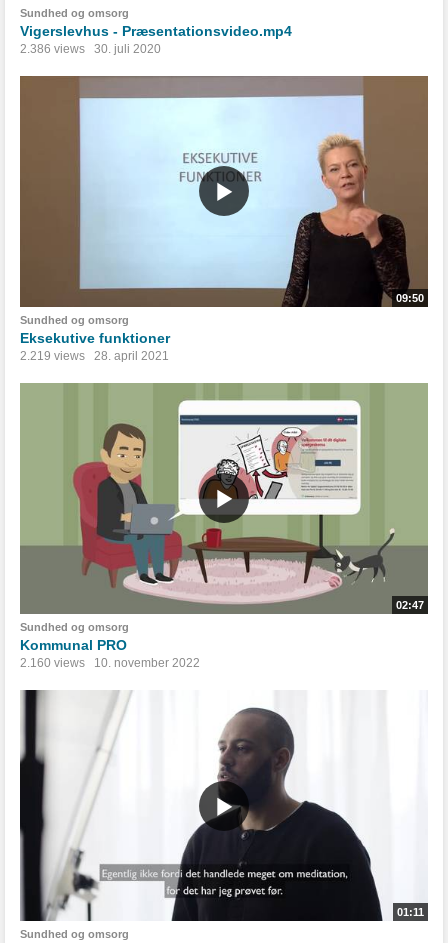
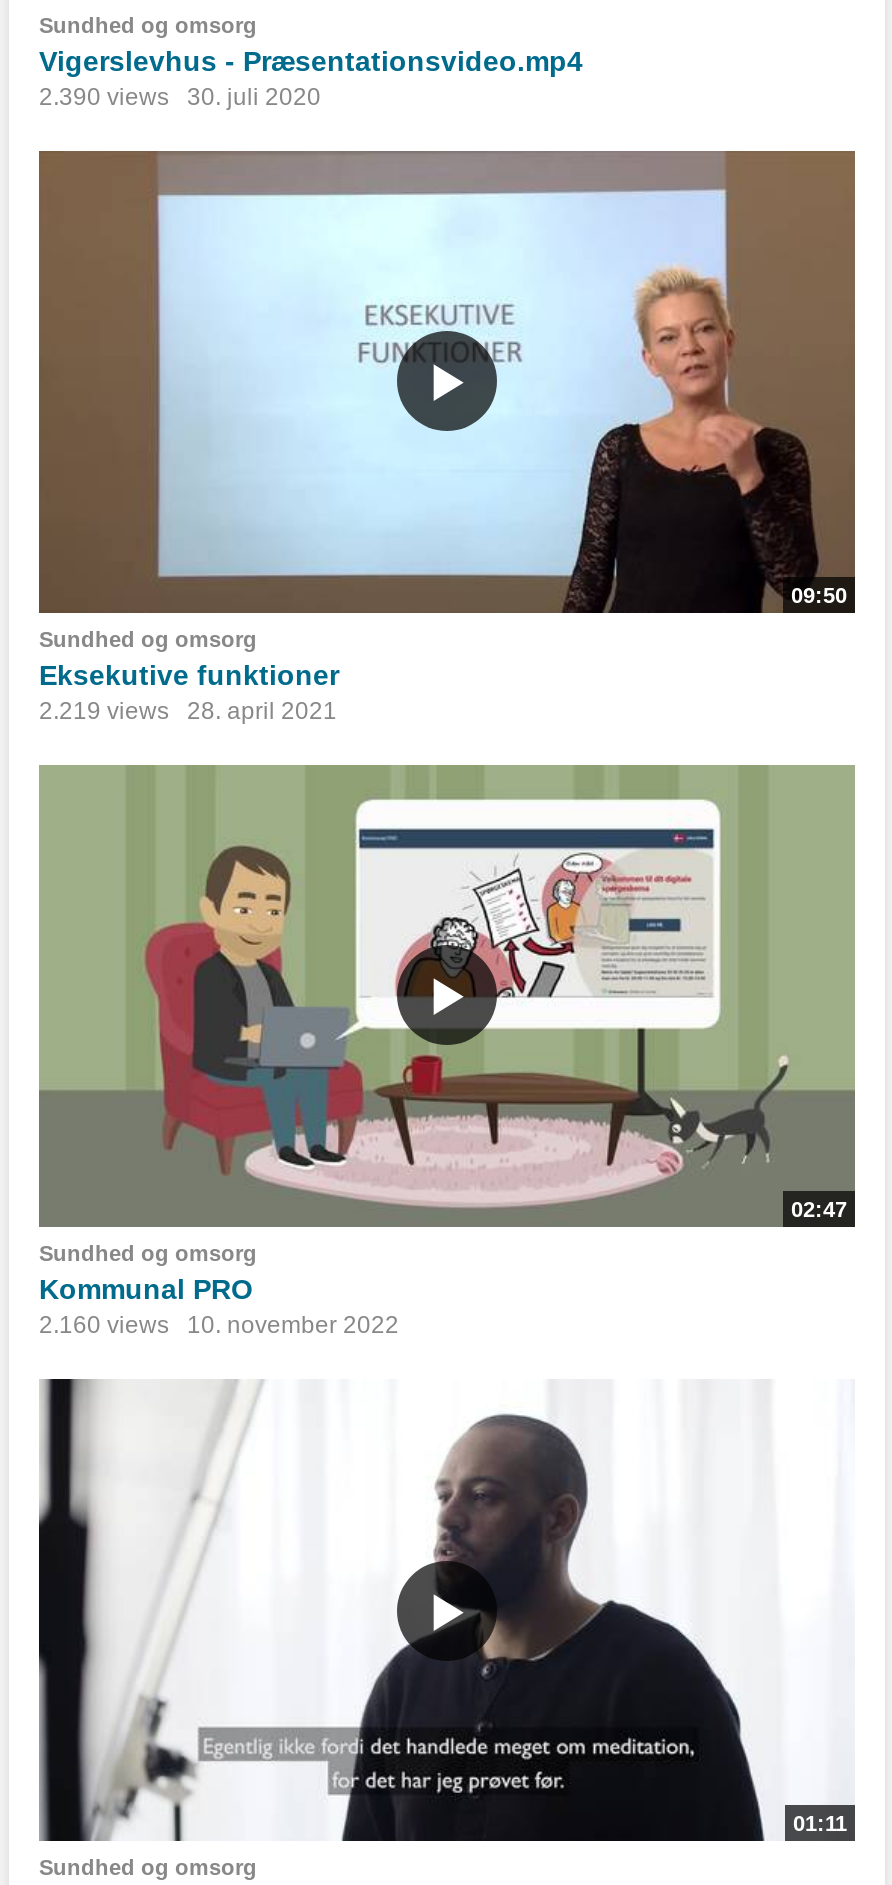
- 2.386 views 30. juli 2020
+ 2.390 views 30. juli 2020
